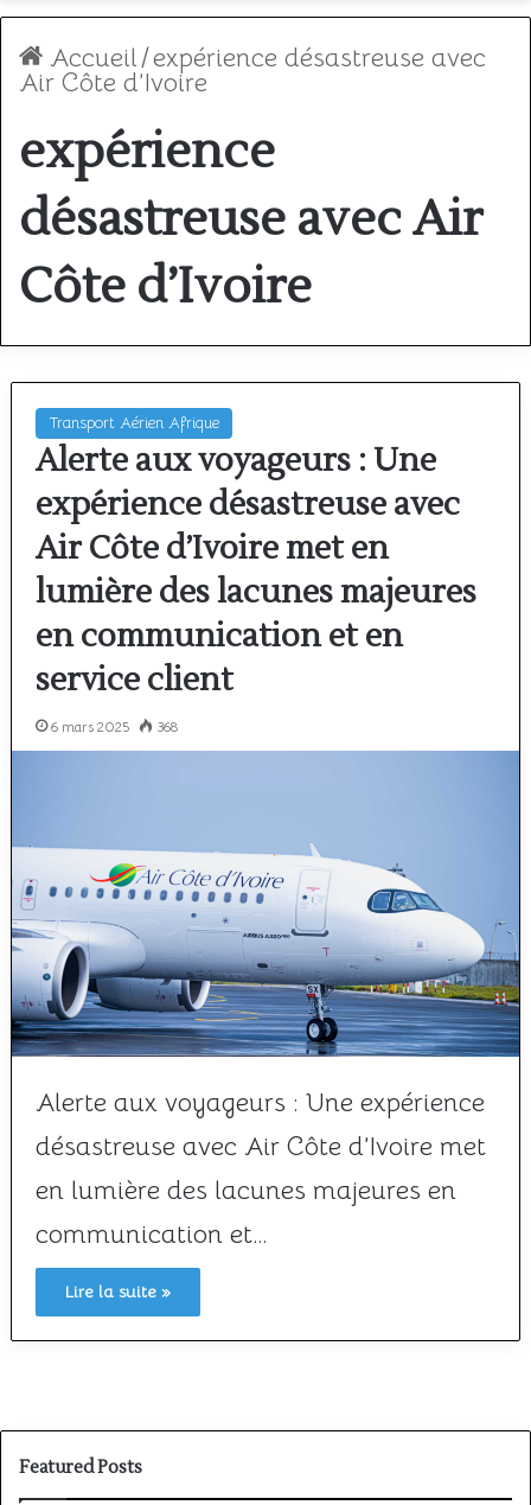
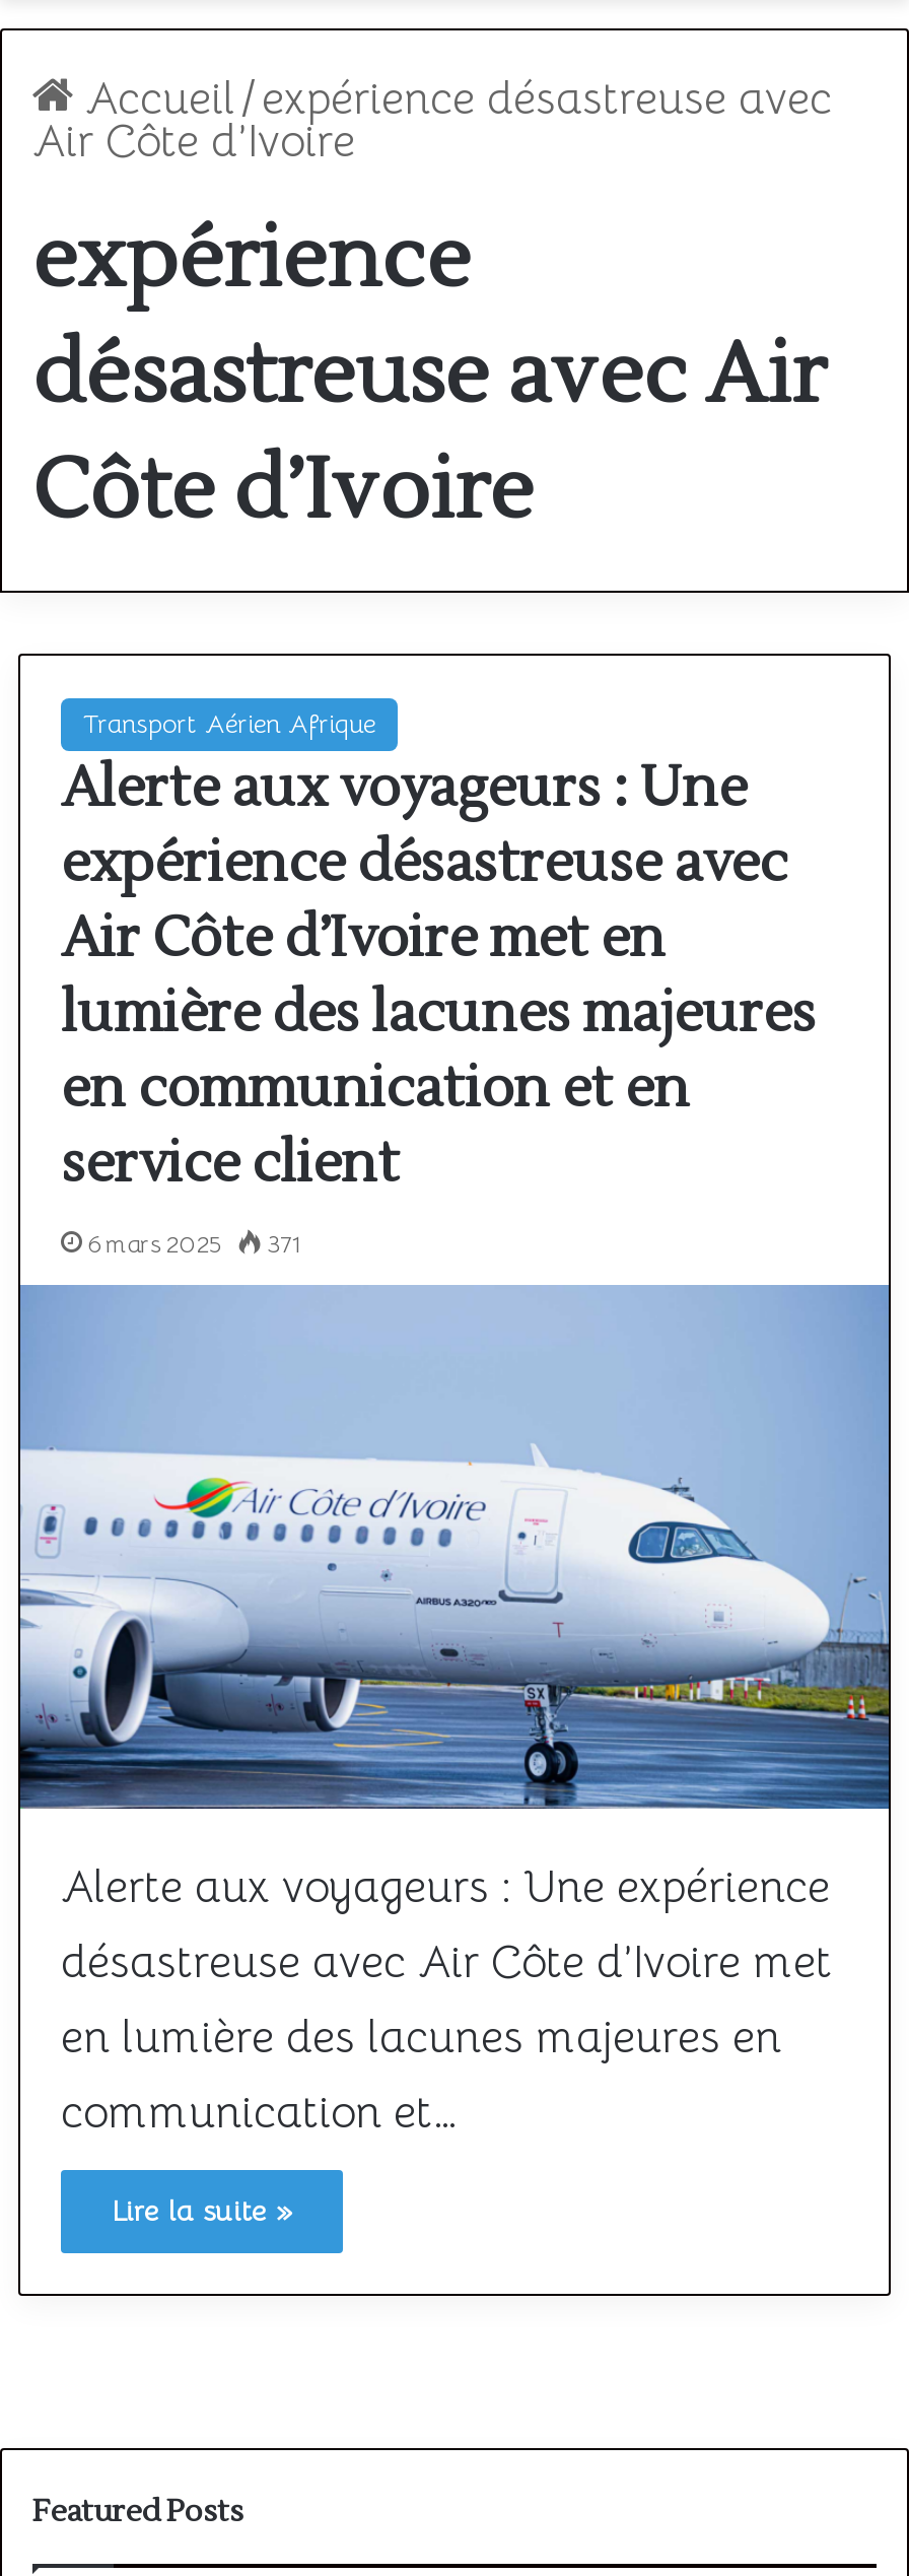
- 6 mars 2025 368
+ 6 mars 2025 371
